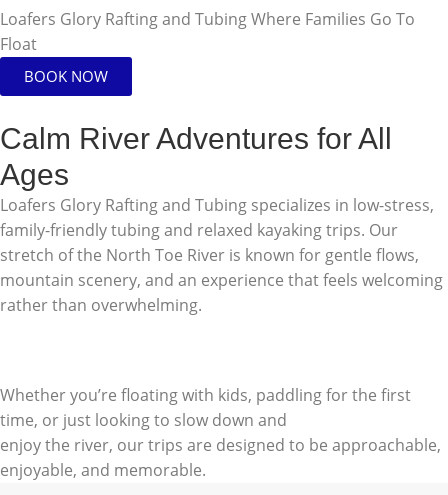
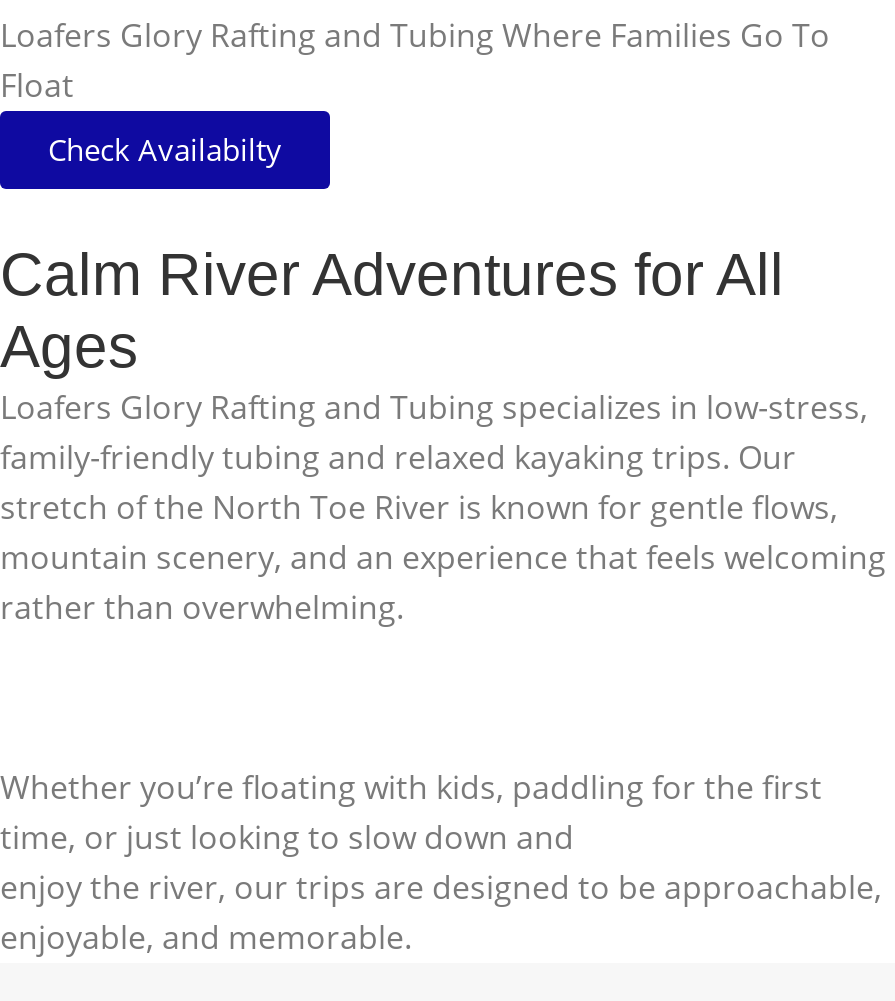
- BOOK NOW
+ Check Availabilty
